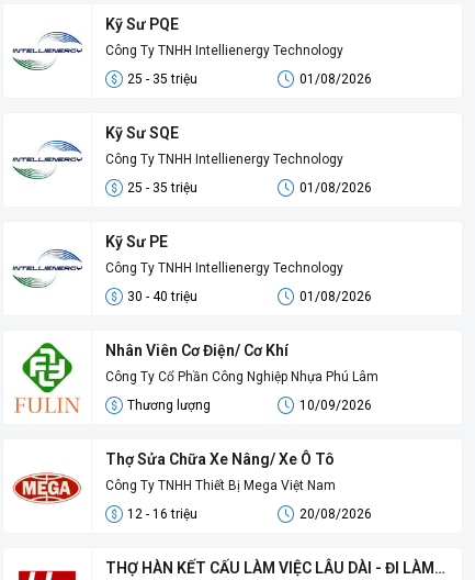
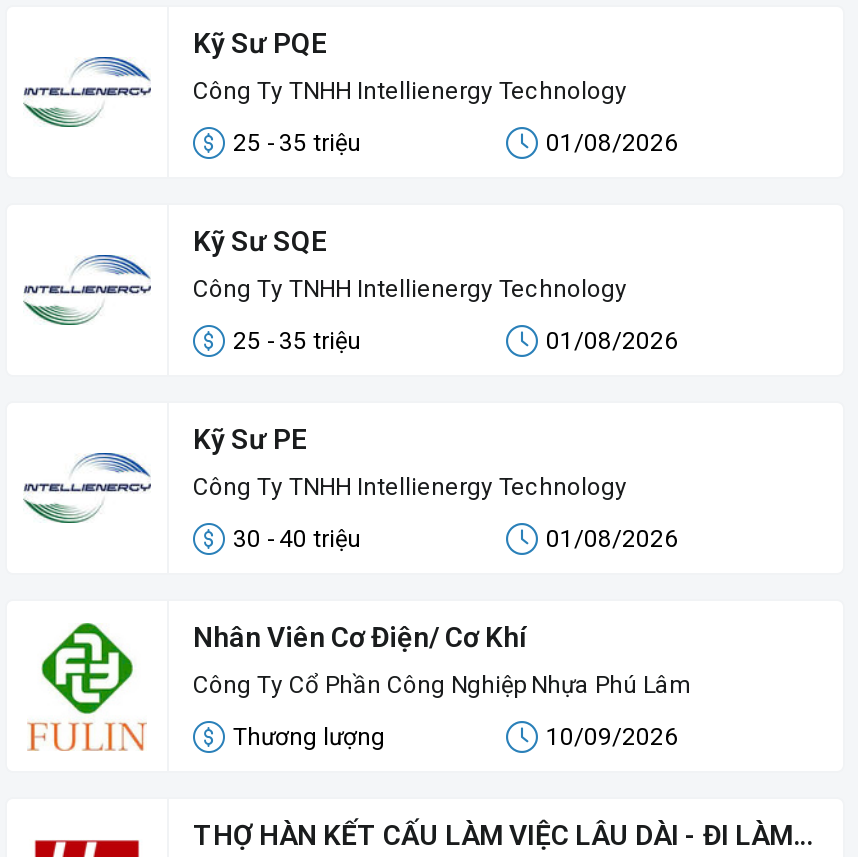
- [image]
- Thợ Sửa Chữa Xe Nâng/ Xe Ô Tô
- Công Ty TNHH Thiết Bị Mega Việt Nam
- 12 - 16 triệu
- 20/08/2026
